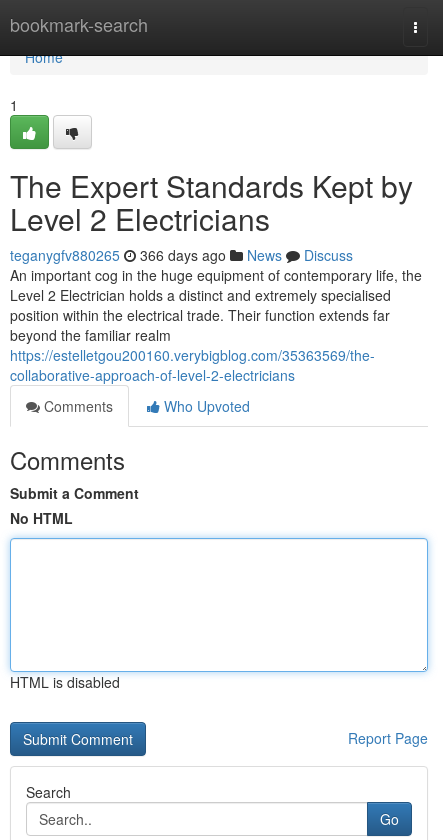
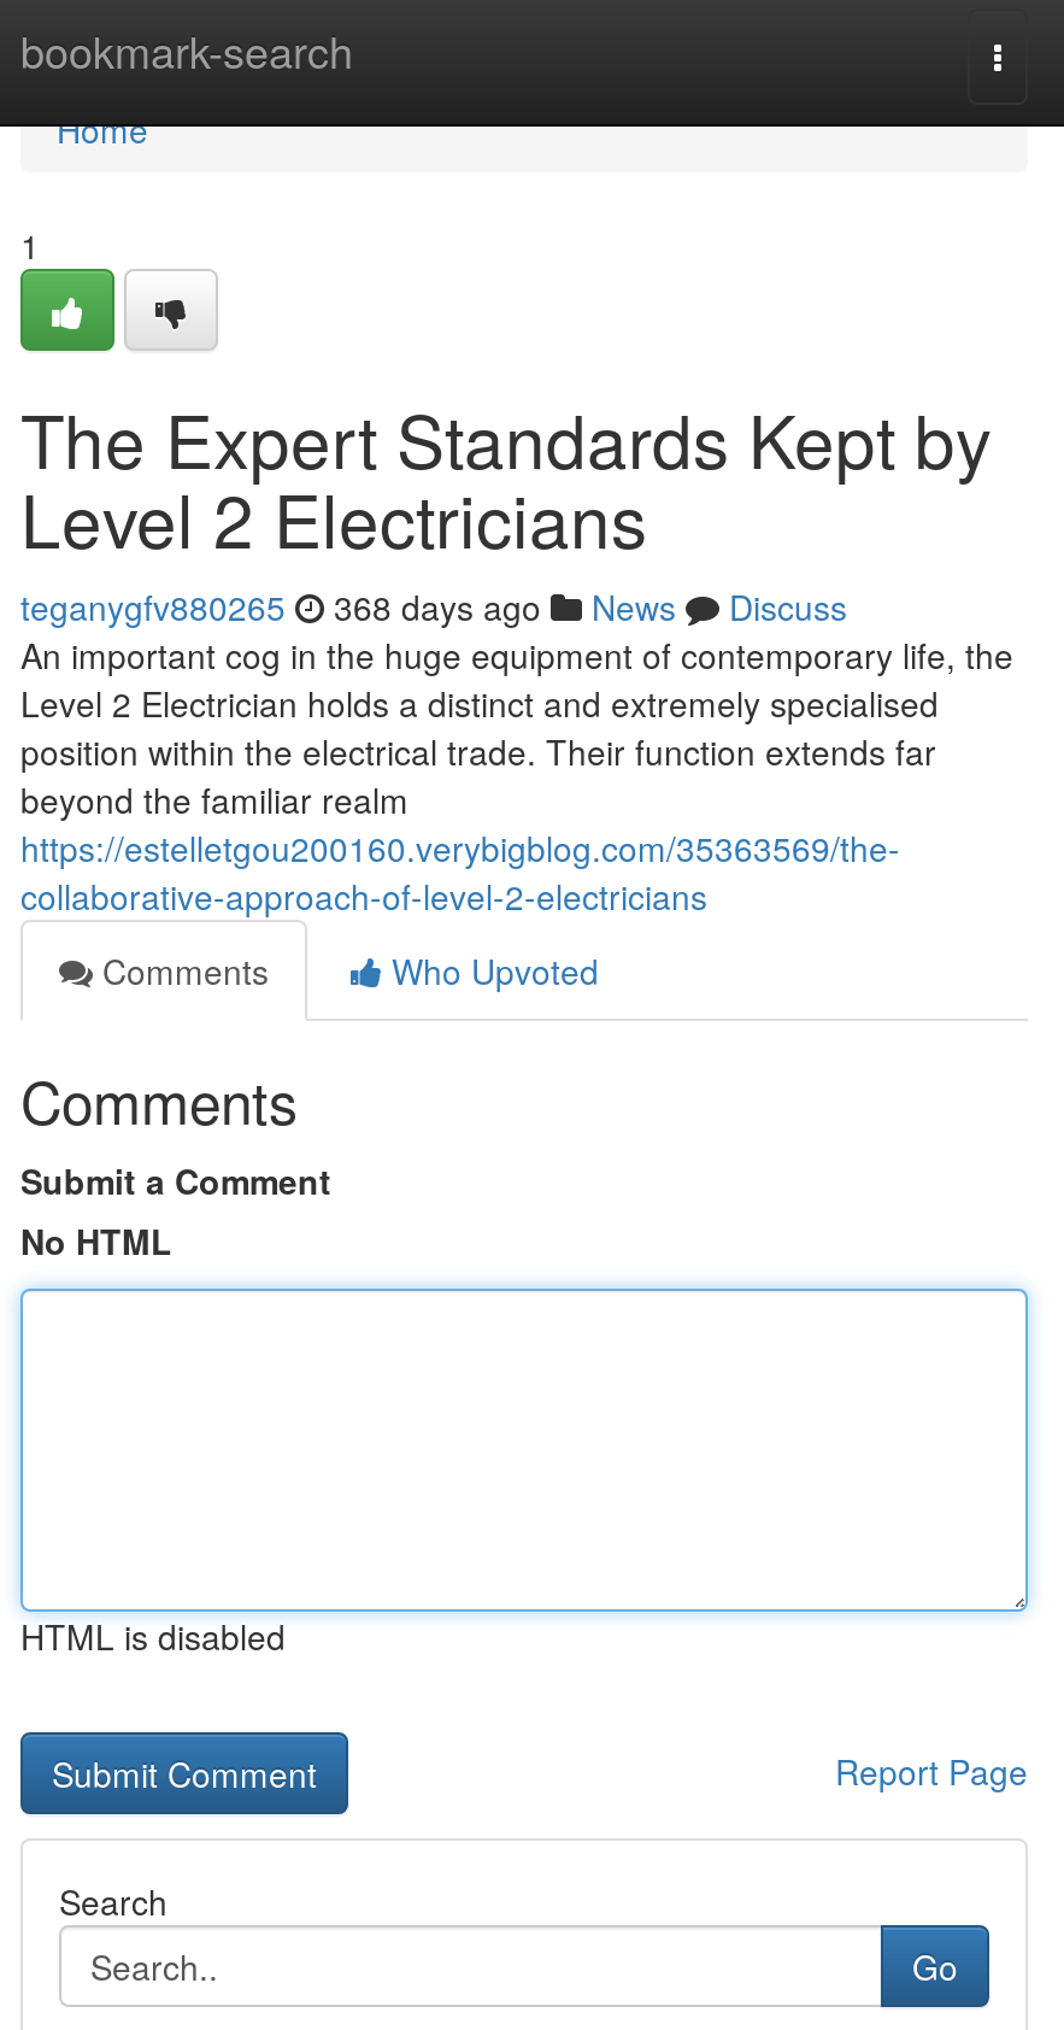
- teganygfv880265 366 days ago News Discuss
+ teganygfv880265 368 days ago News Discuss
